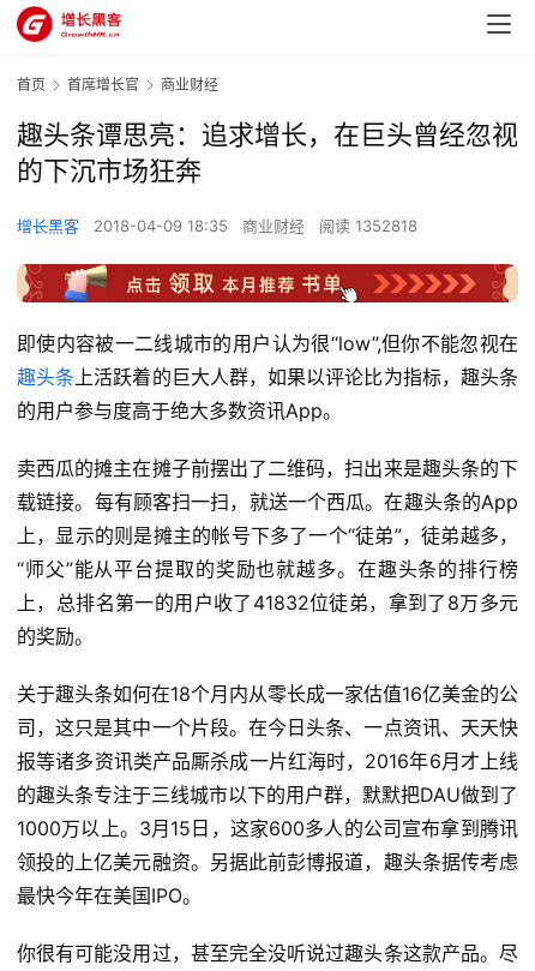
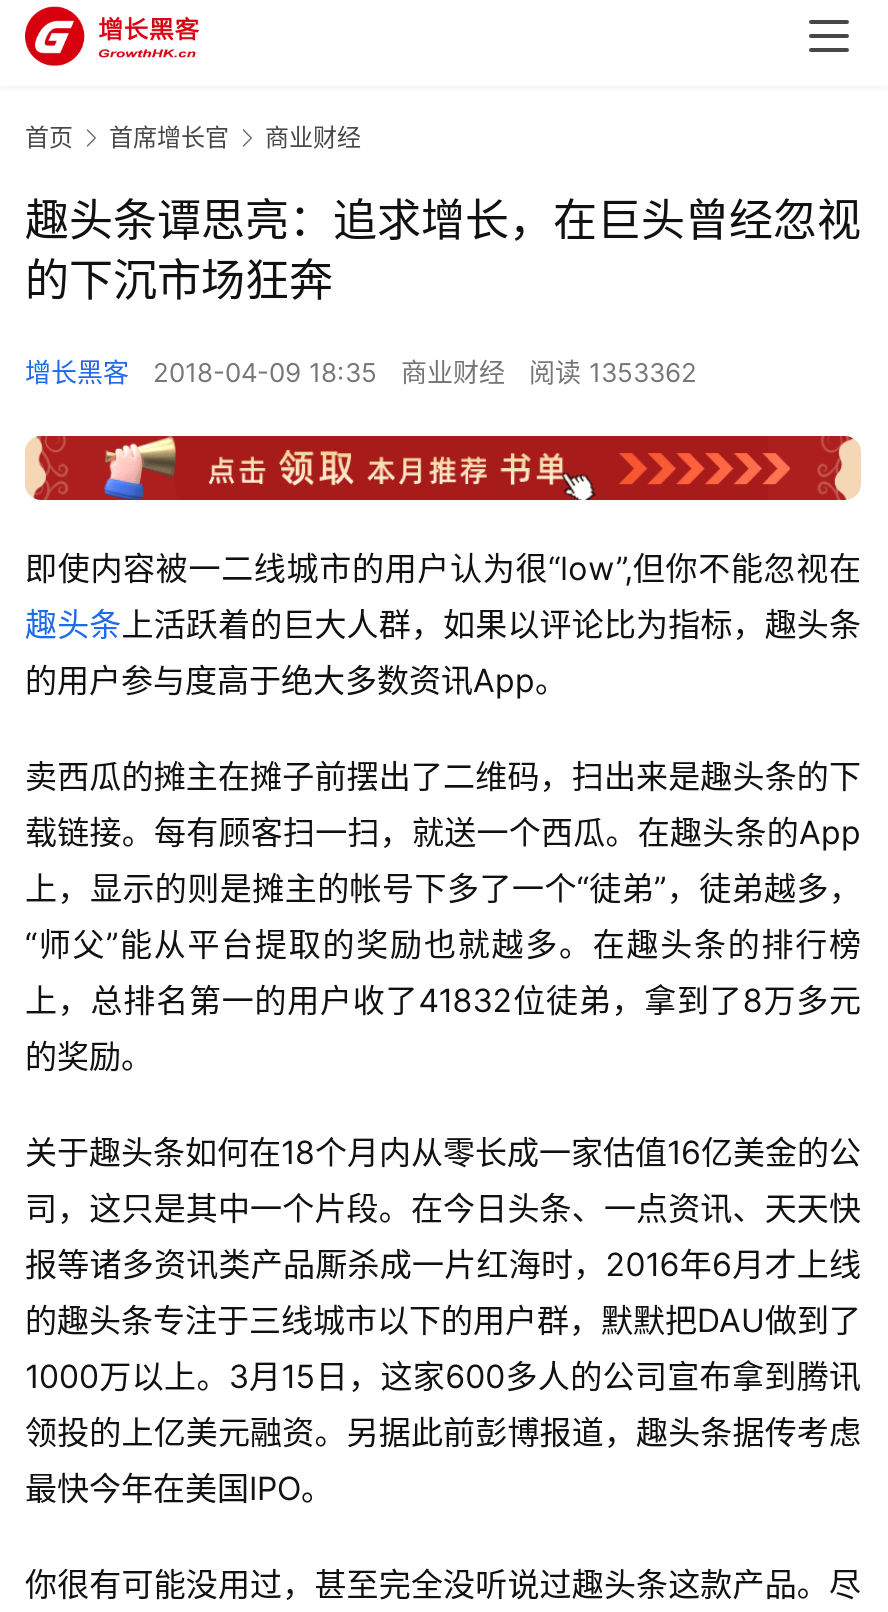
- 增长黑客 2018-04-09 18:35 商业财经 阅读 1352818
+ 增长黑客 2018-04-09 18:35 商业财经 阅读 1353362
